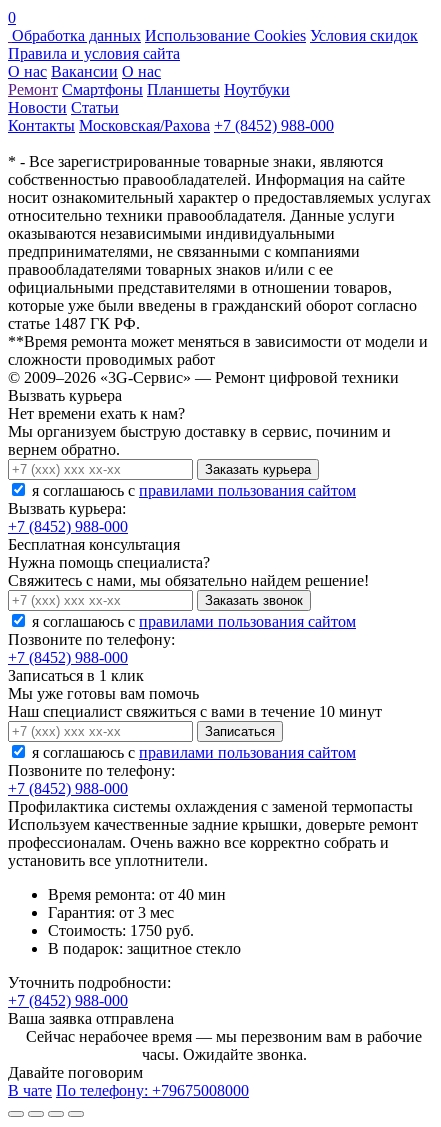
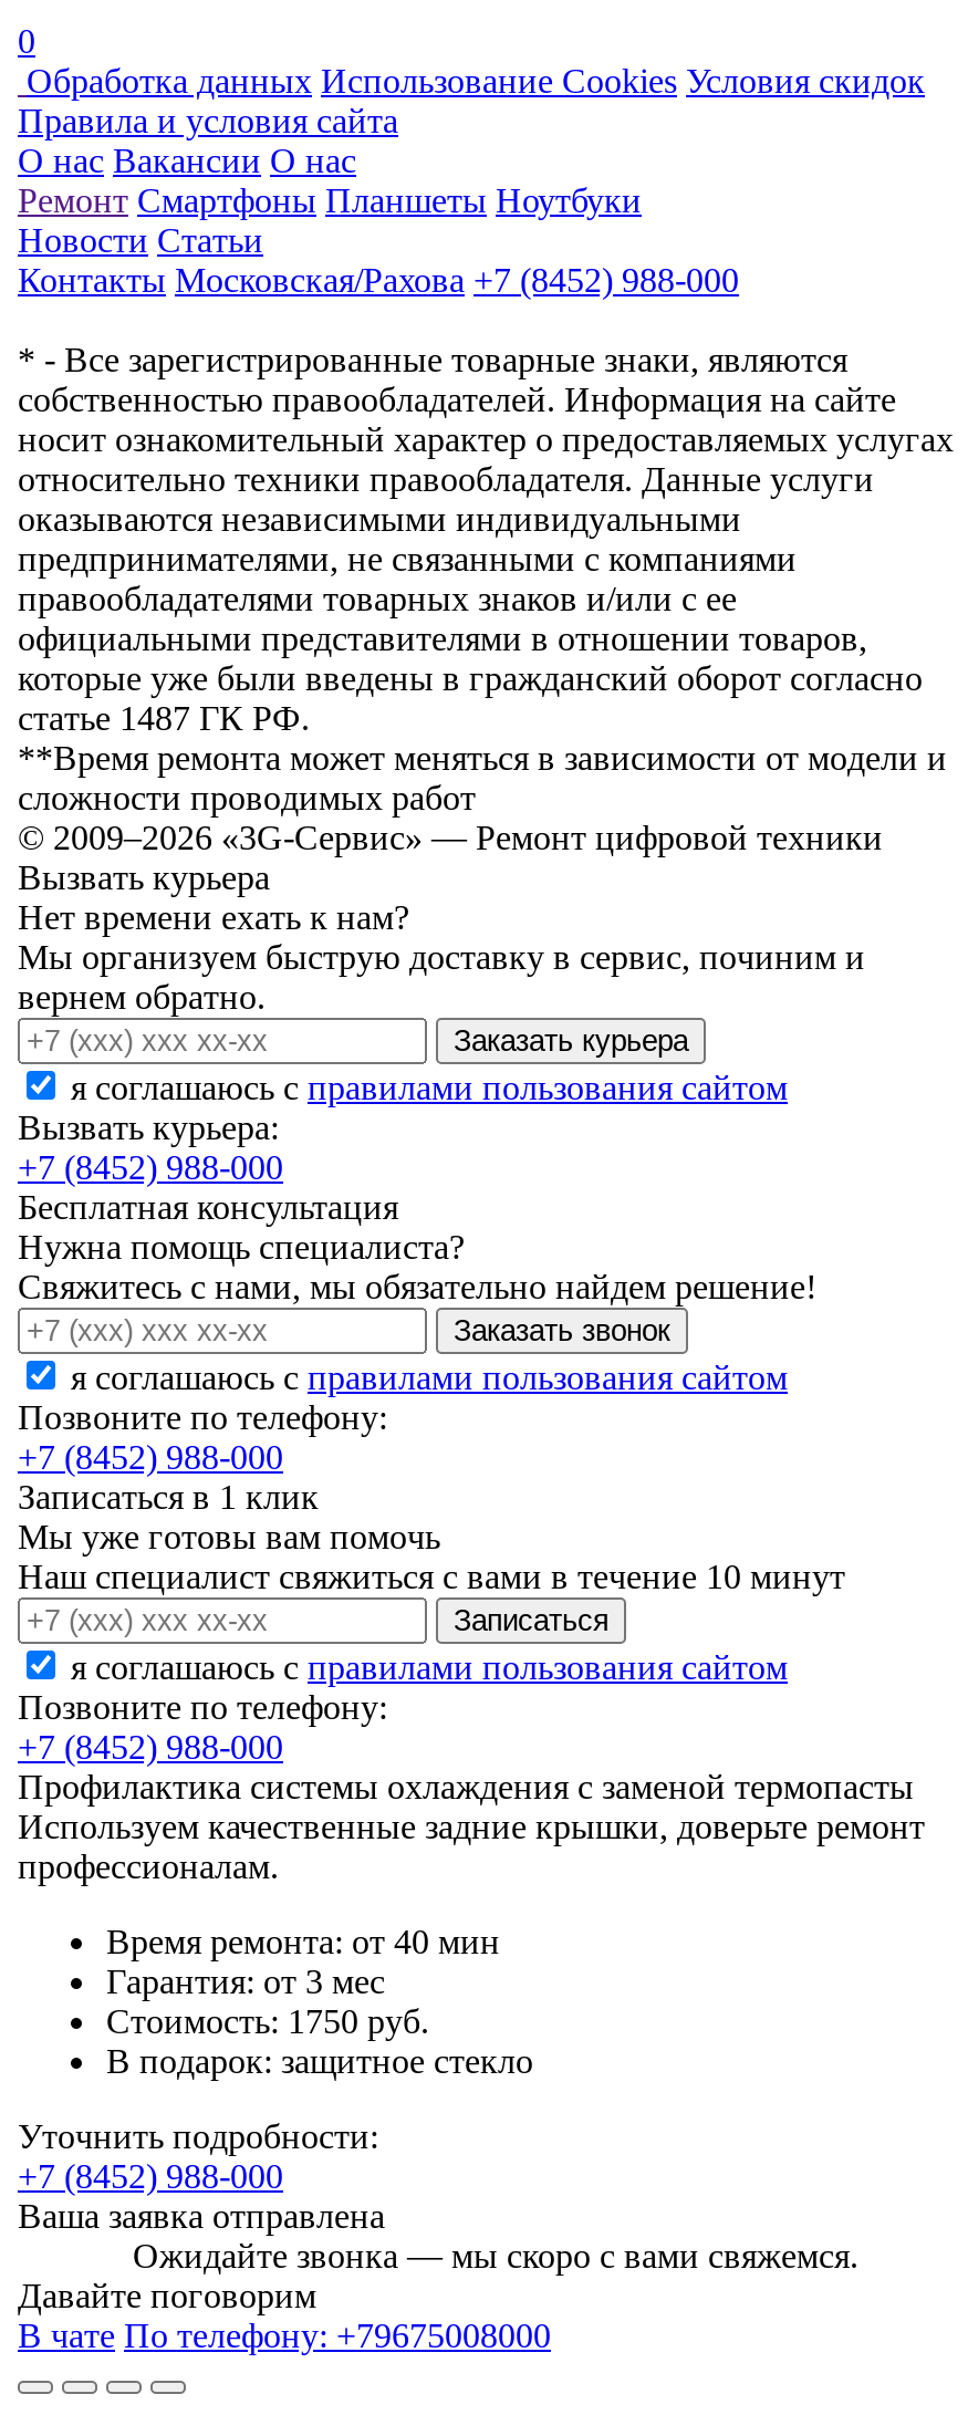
- профессионалам. Очень важно все корректно собрать и
- установить все уплотнители.
+ профессионалам.

- Сейчас нерабочее время — мы перезвоним вам в рабочие
- часы. Ожидайте звонка.
+ Ожидайте звонка — мы скоро с вами свяжемся.
